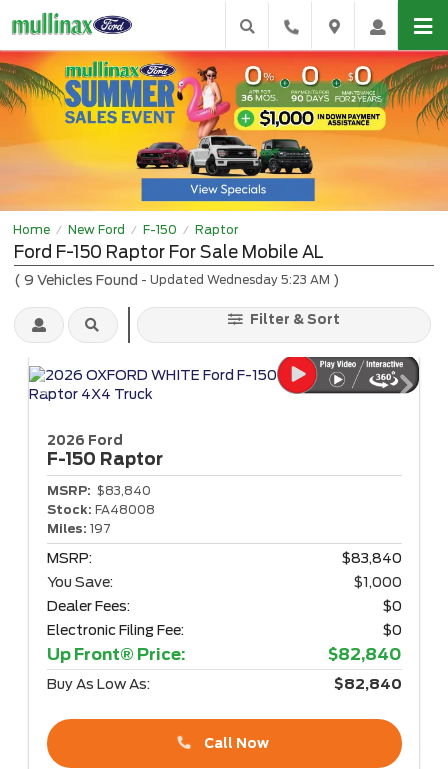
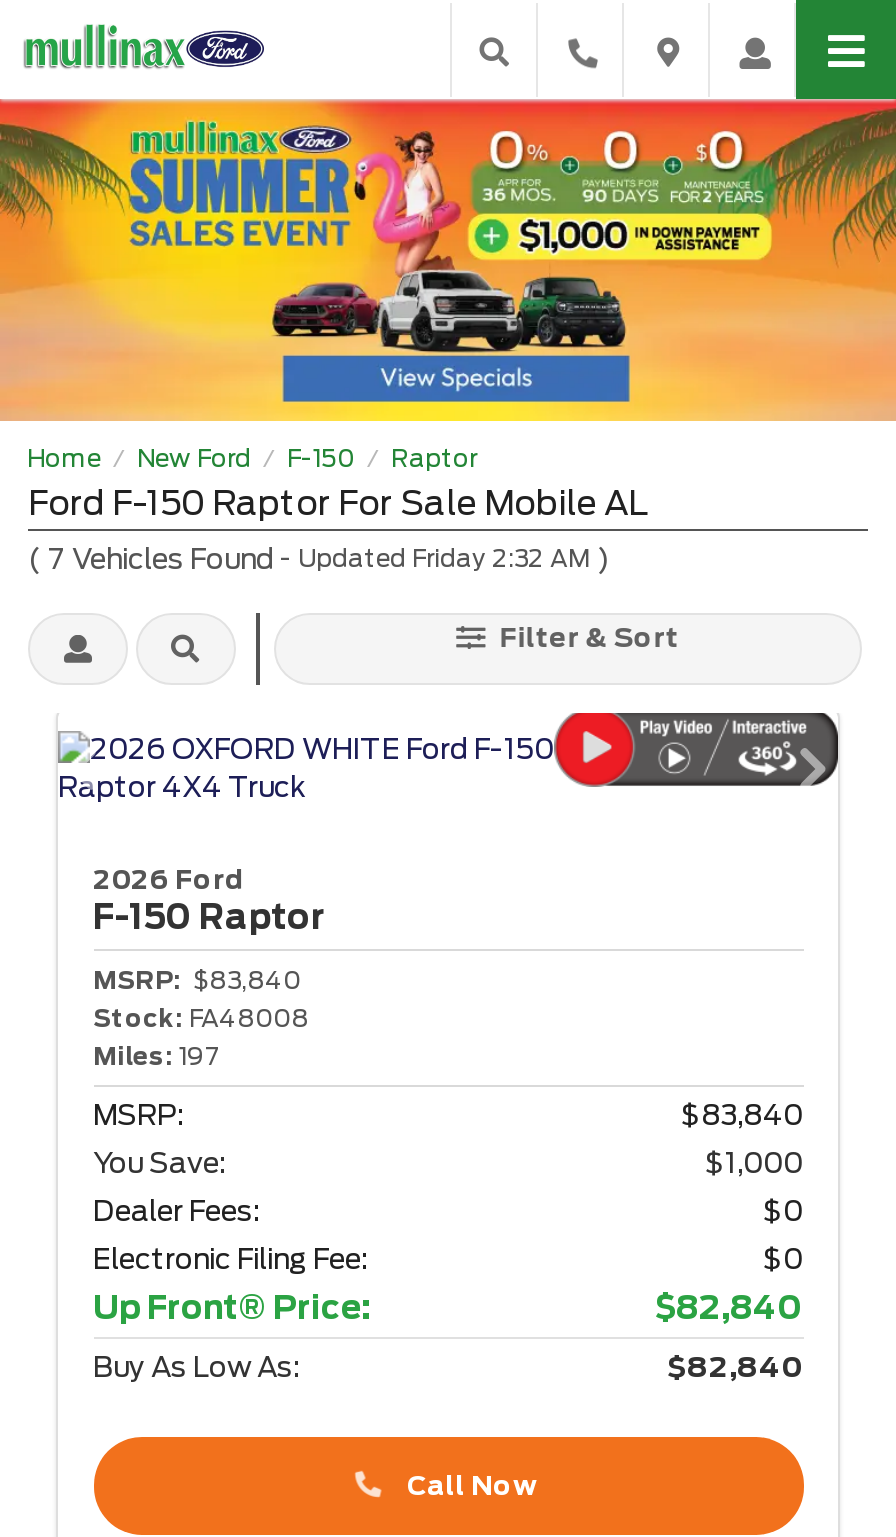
- (9 Vehicles Found - Updated Wednesday 5:23 AM)
+ (7 Vehicles Found - Updated Friday 2:32 AM)
